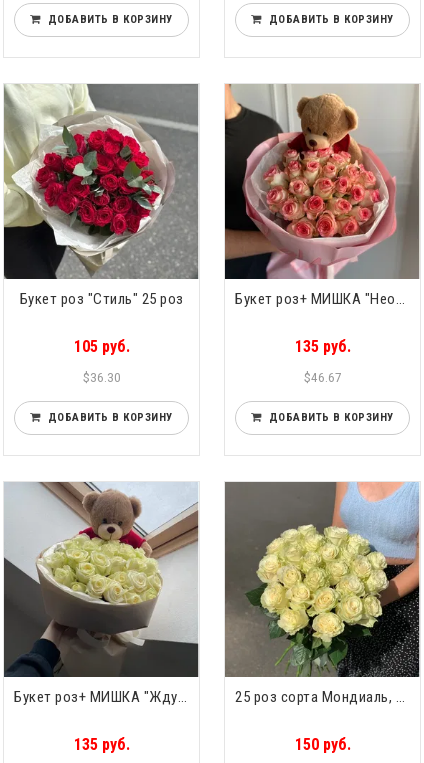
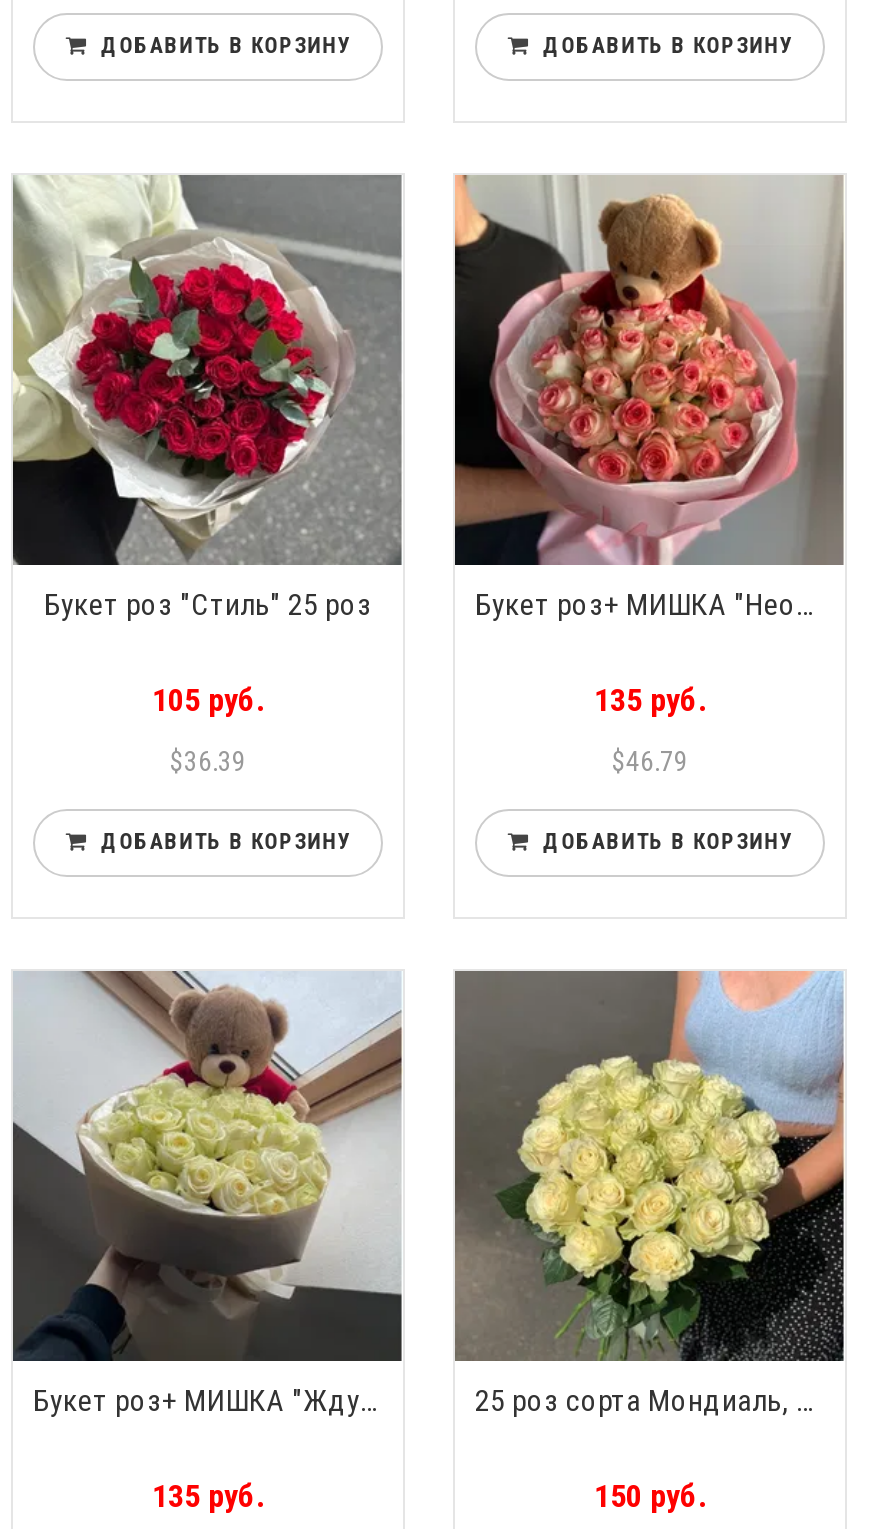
- $36.30
+ $36.39

- $46.67
+ $46.79
